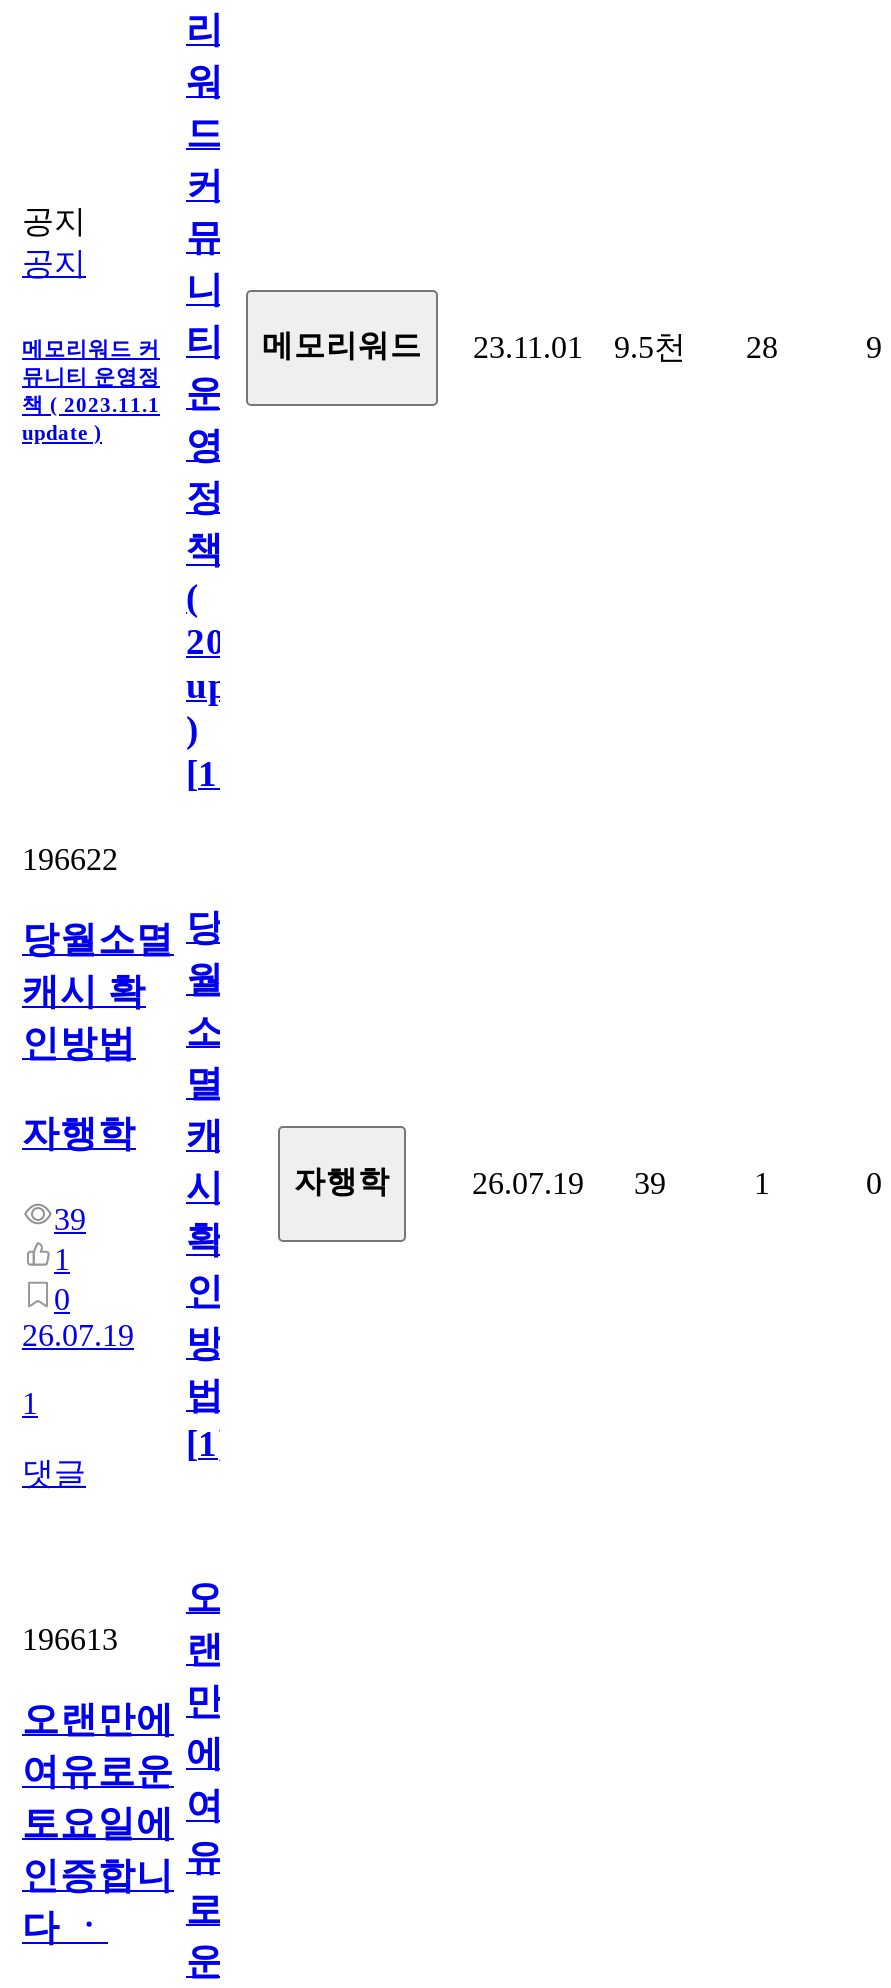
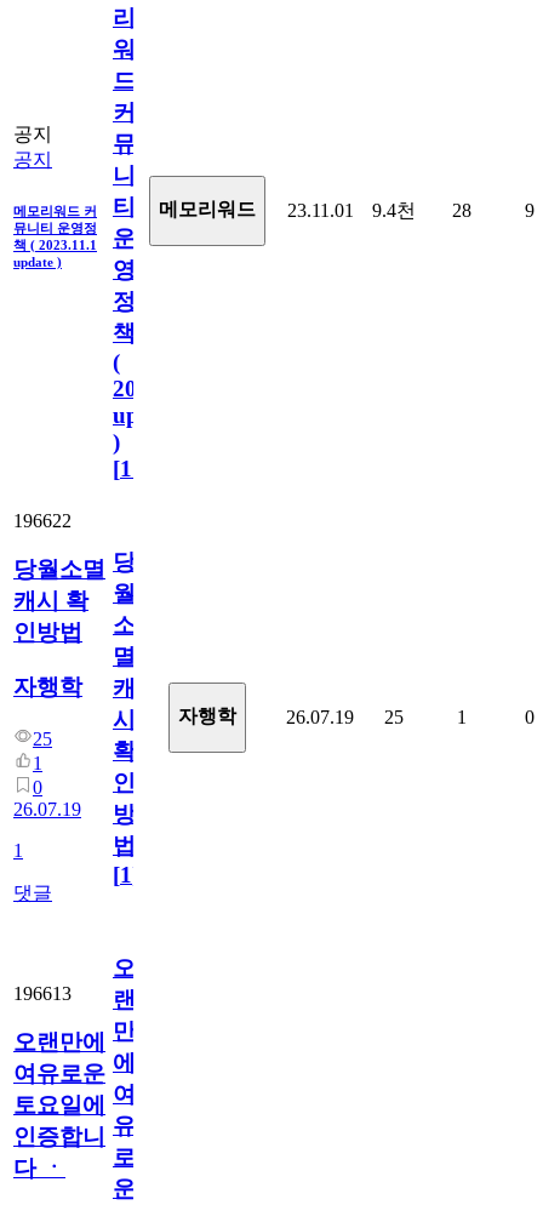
- 메모리워드 커 티 메모리워드 23.11.01 9.5천 28
+ 메모리워드 커 티 메모리워드 23.11.01 9.4천 28

- 26.07.19 39
+ 26.07.19 25

- 39
+ 25
